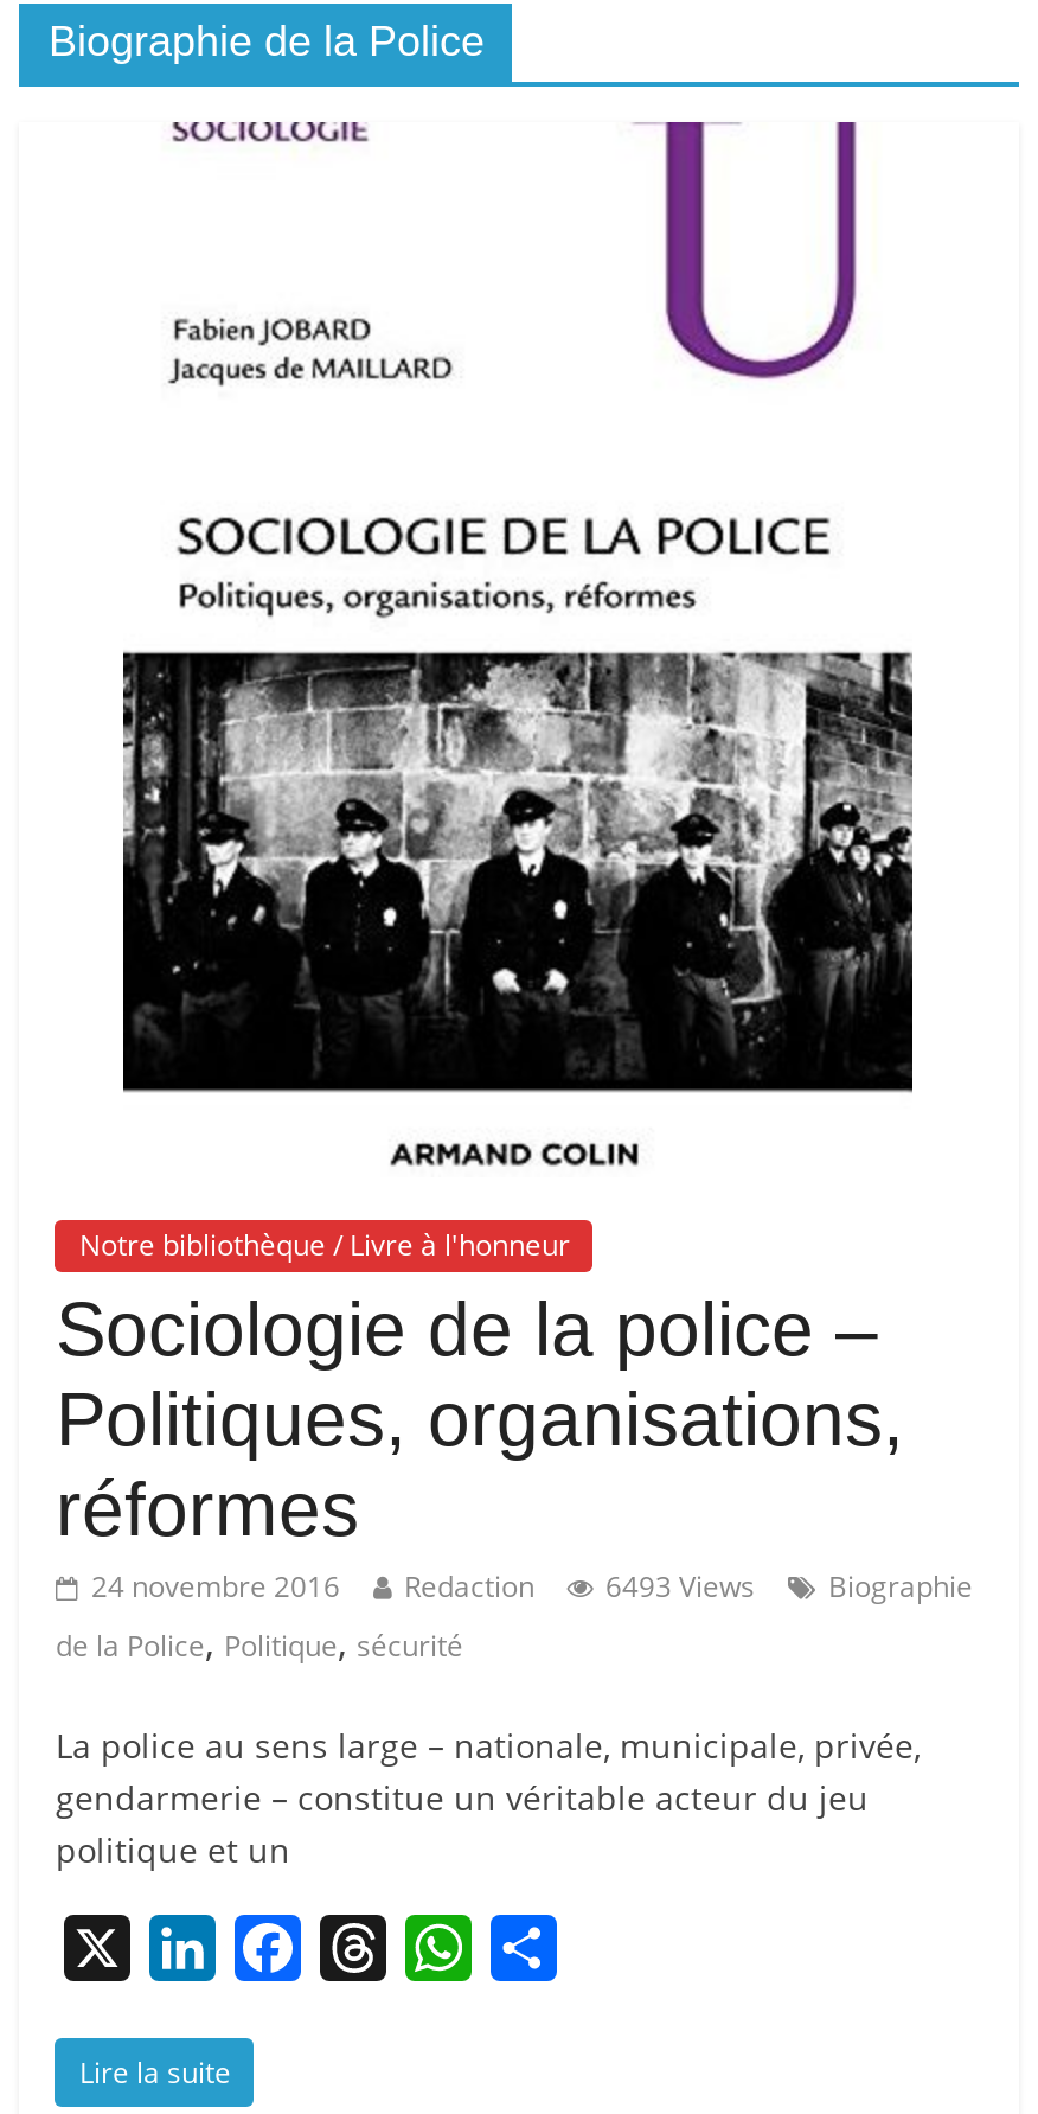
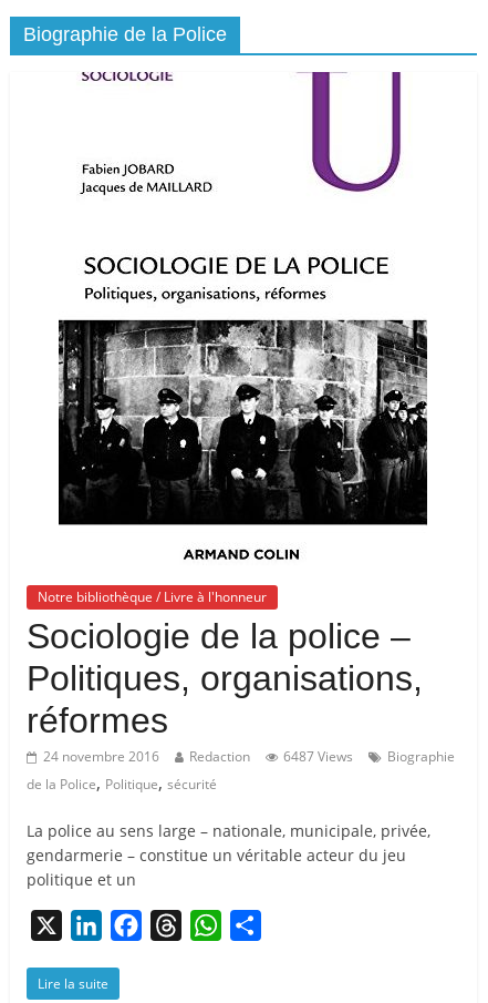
- 24 novembre 2016 Redaction 6493 Views Biographie
+ 24 novembre 2016 Redaction 6487 Views Biographie
